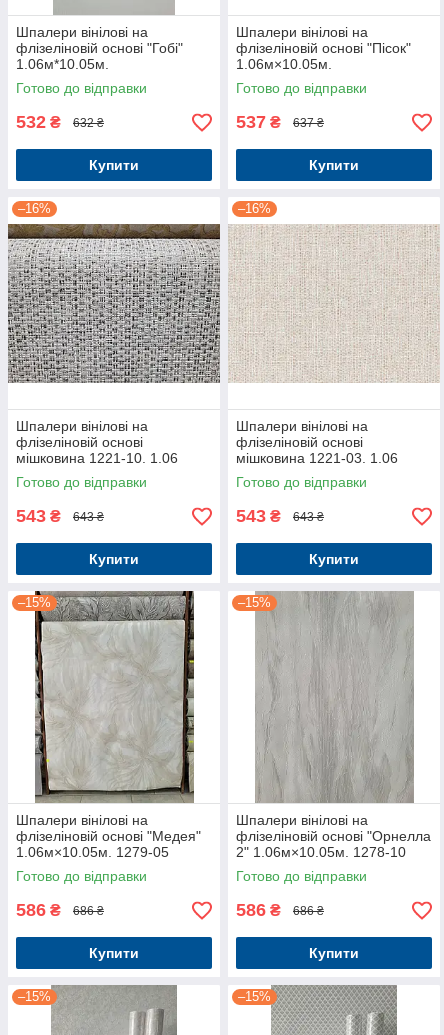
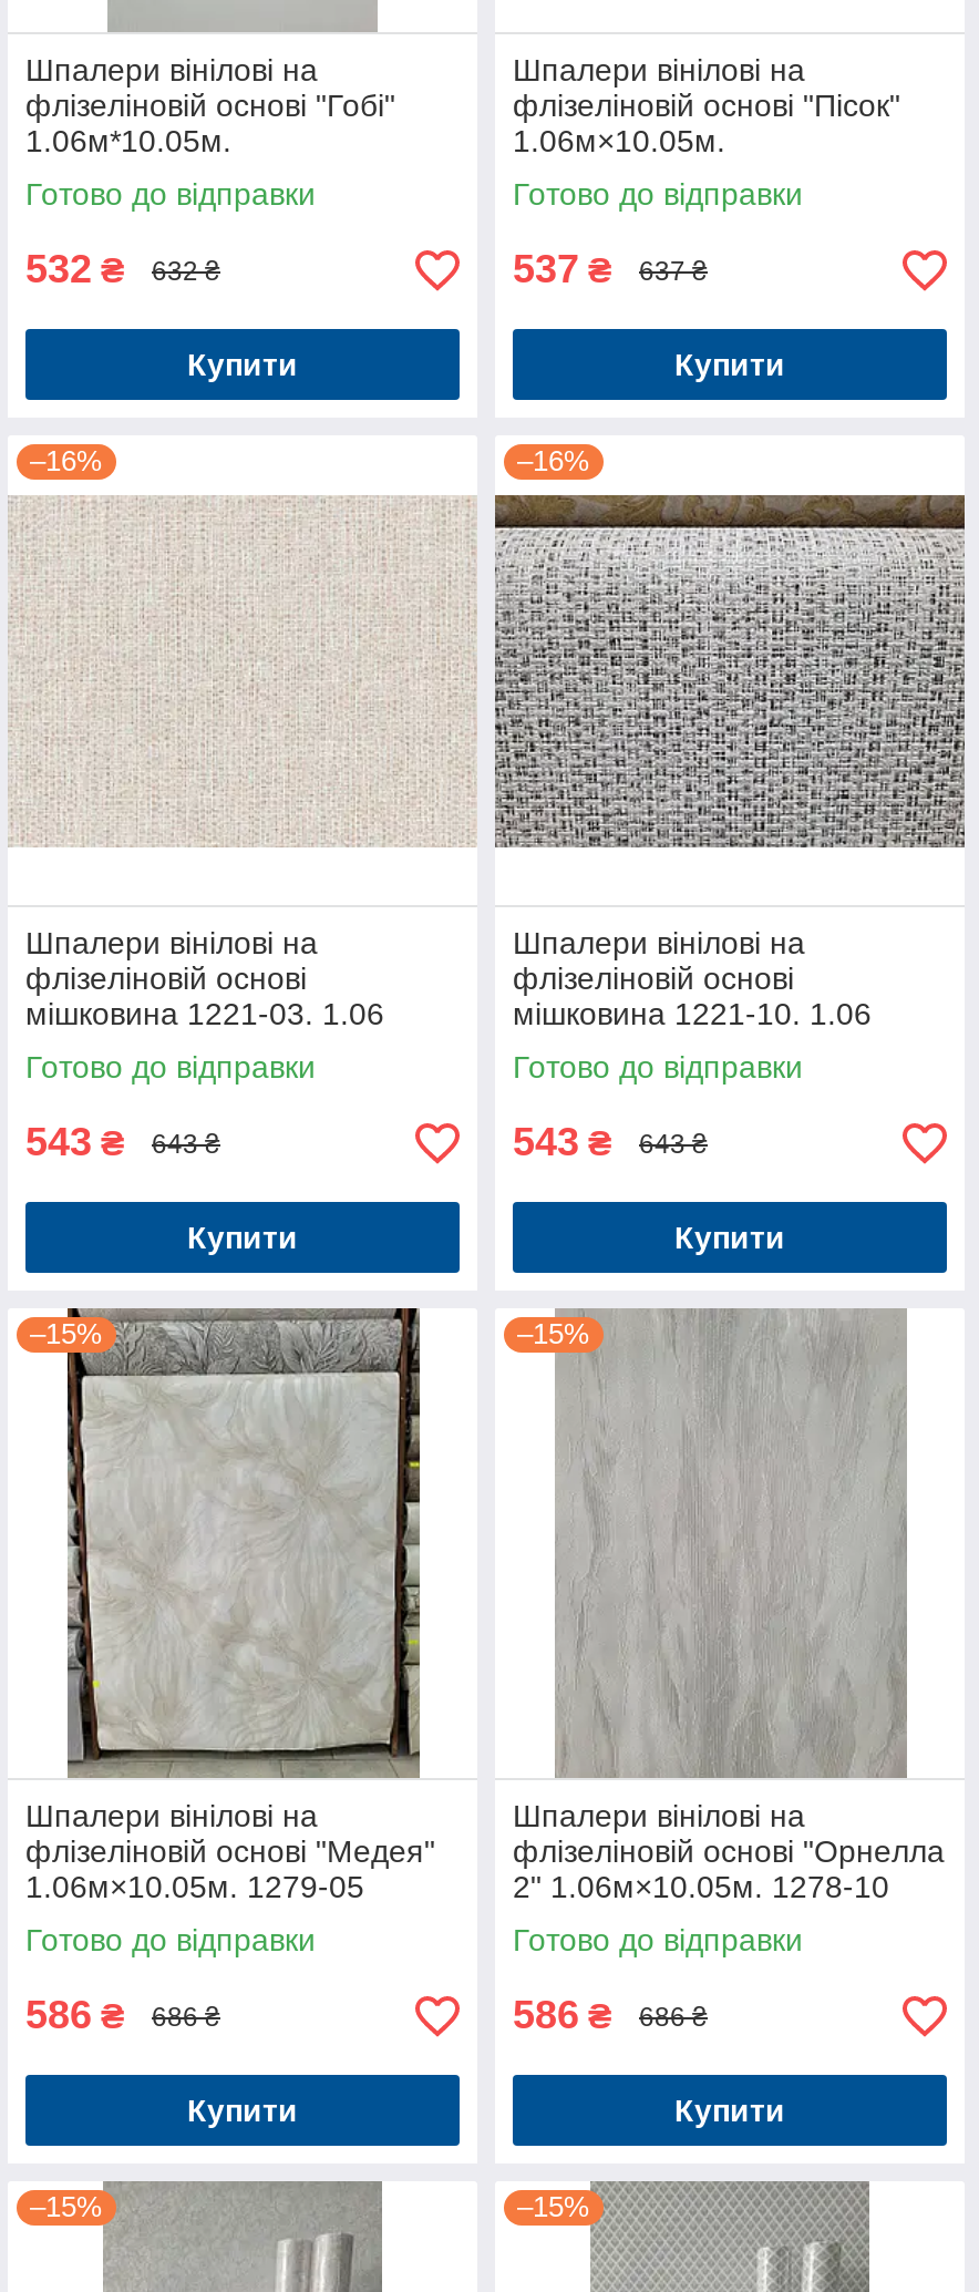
+ [image]

- [image]

- мішковина 1221-10. 1.06
+ мішковина 1221-03. 1.06

- мішковина 1221-03. 1.06
+ мішковина 1221-10. 1.06
